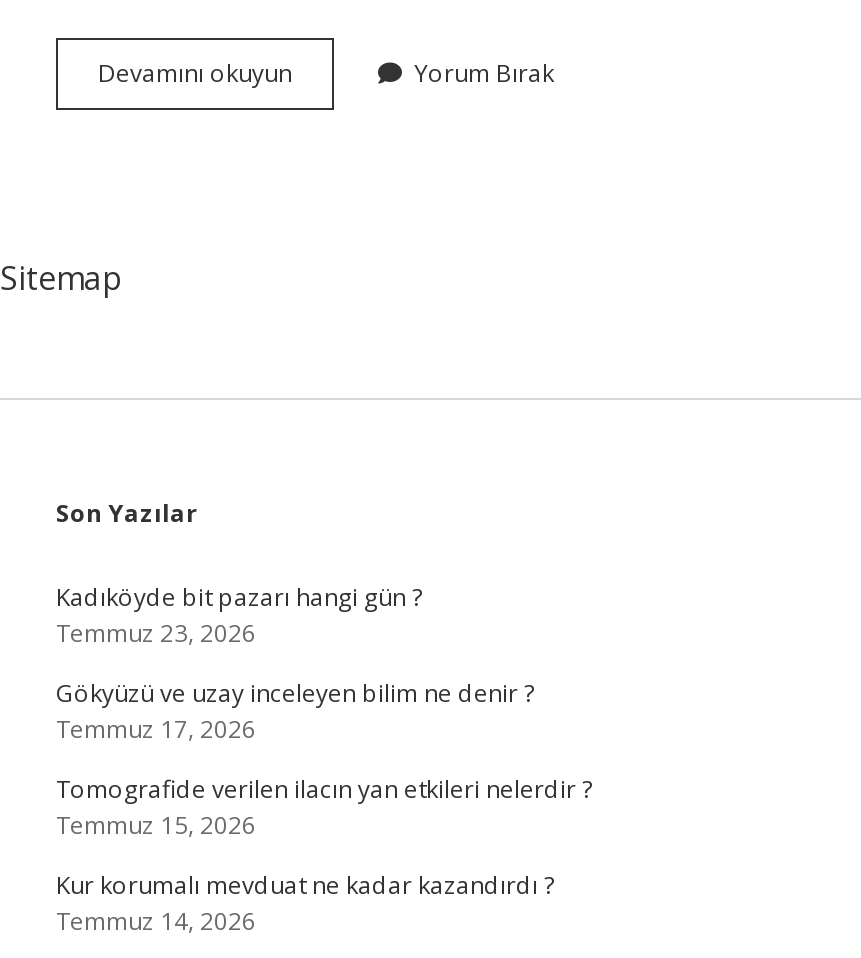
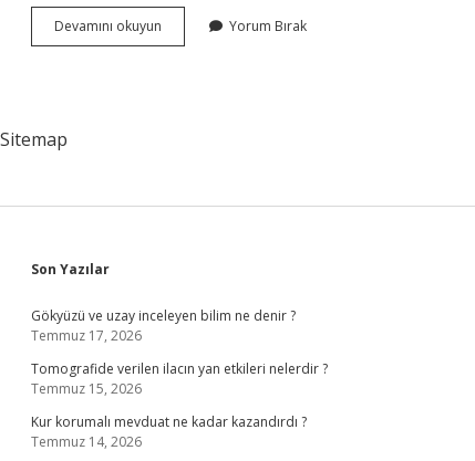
- Kadıköyde bit pazarı hangi gün ?
- Temmuz 23, 2026
